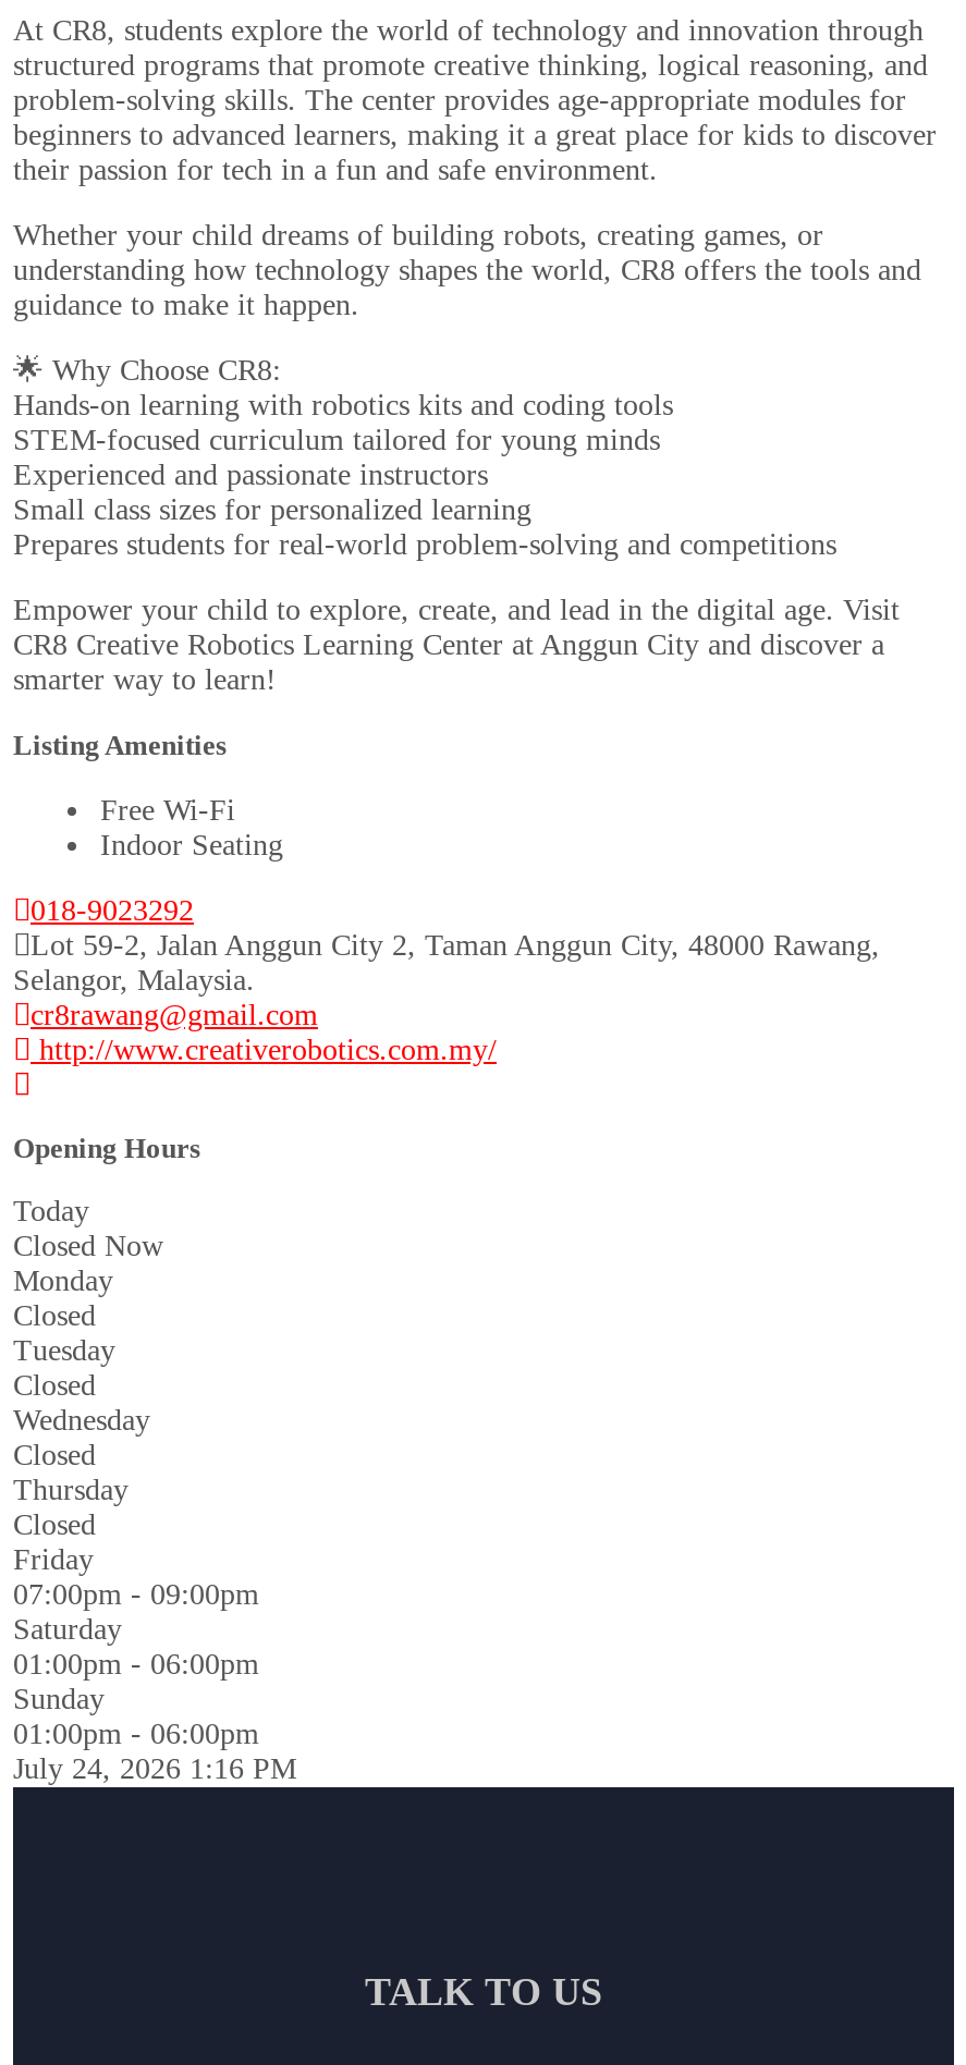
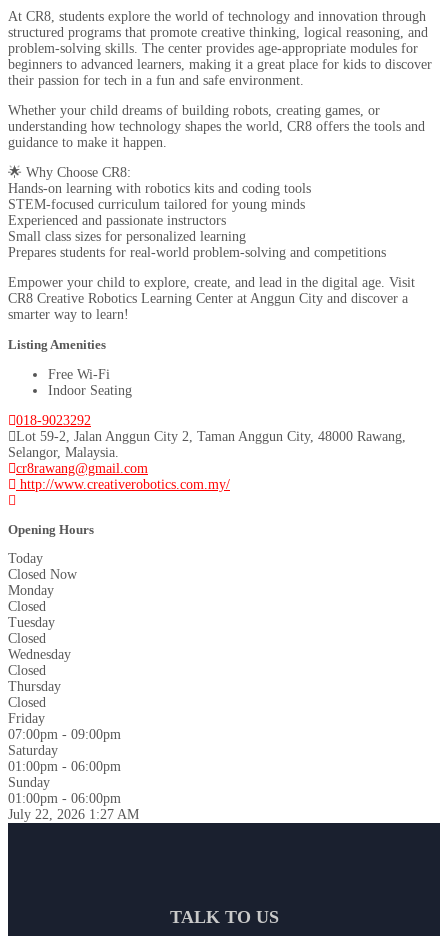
- July 24, 2026 1:16 PM
+ July 22, 2026 1:27 AM
